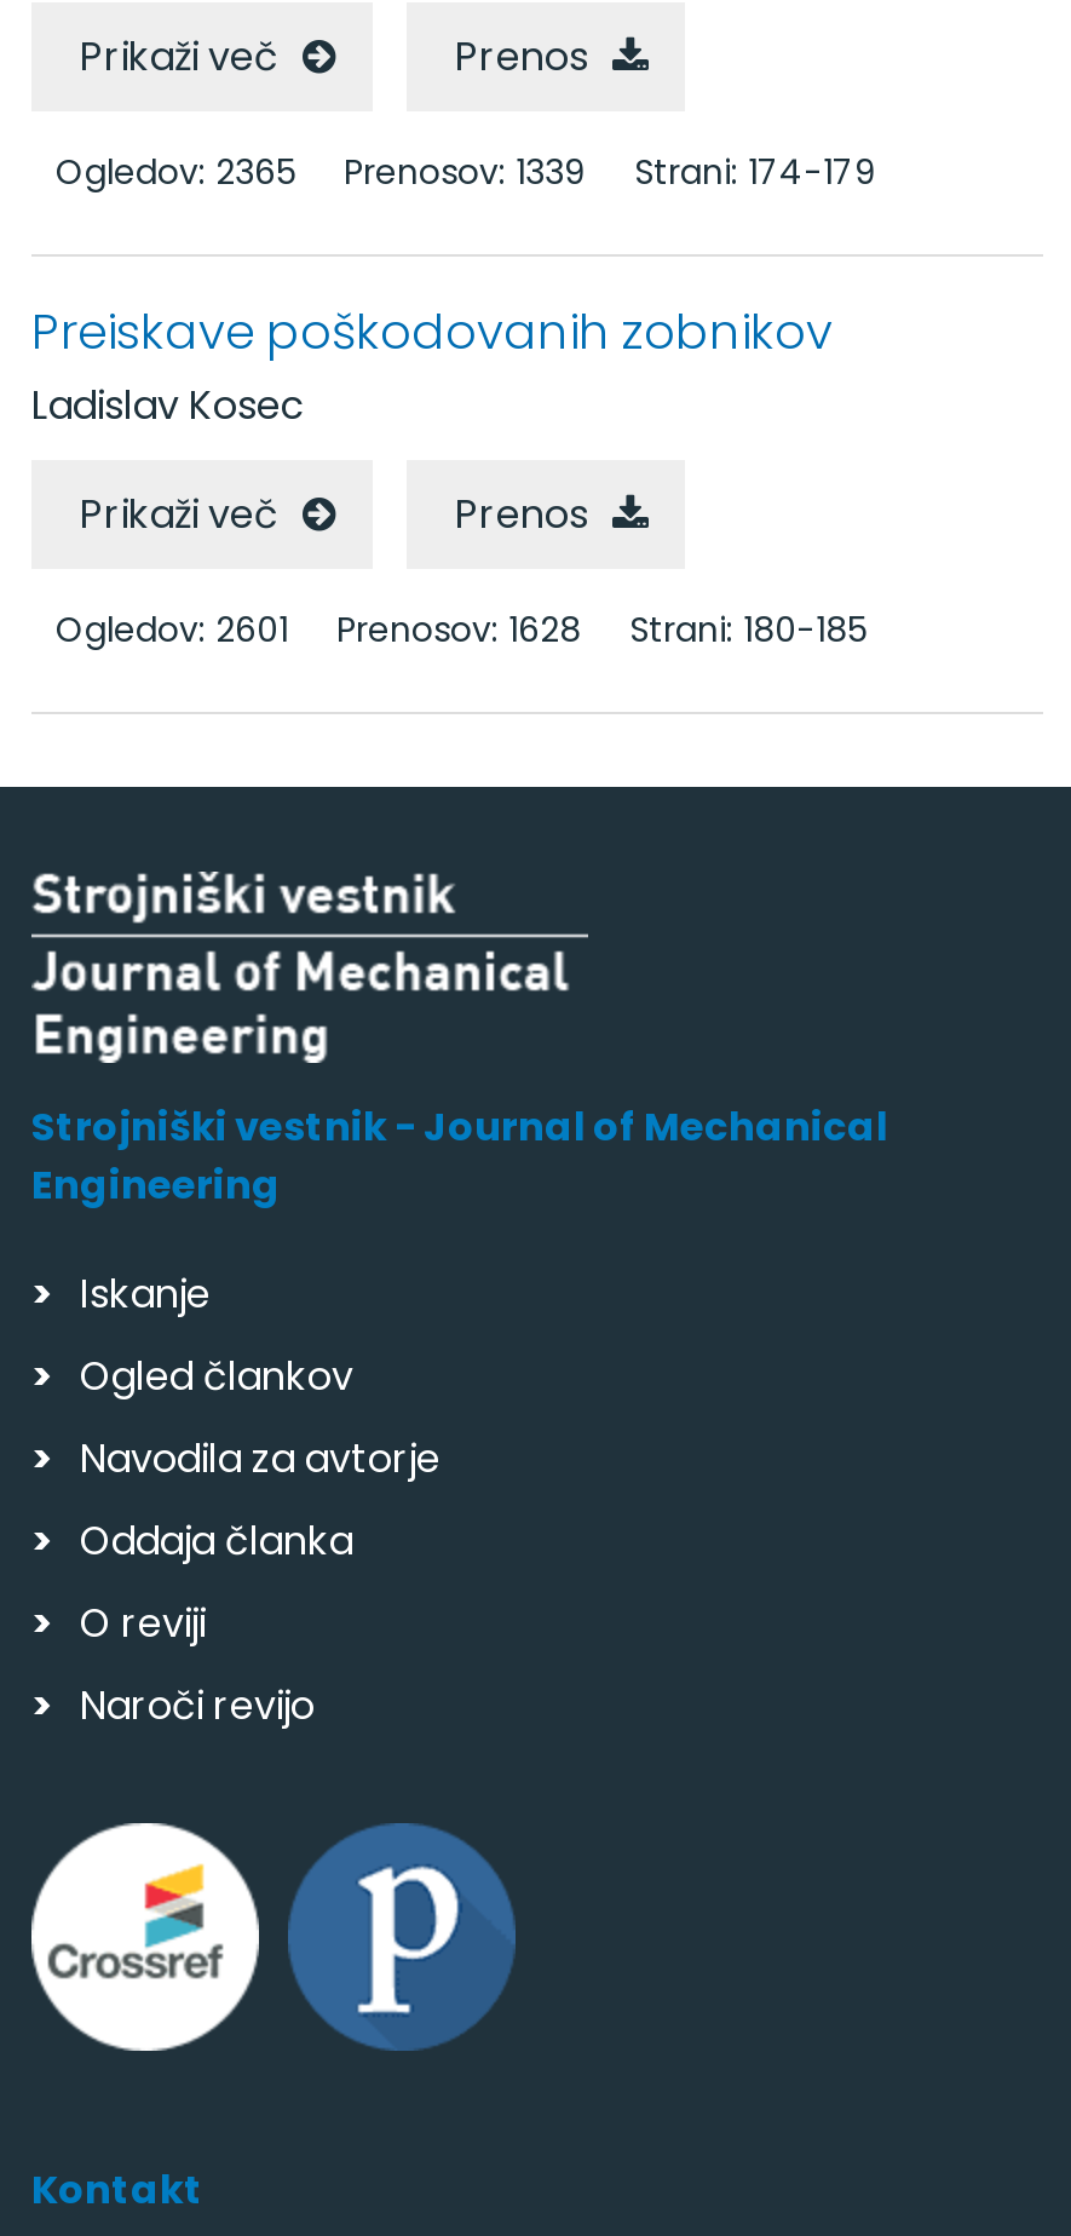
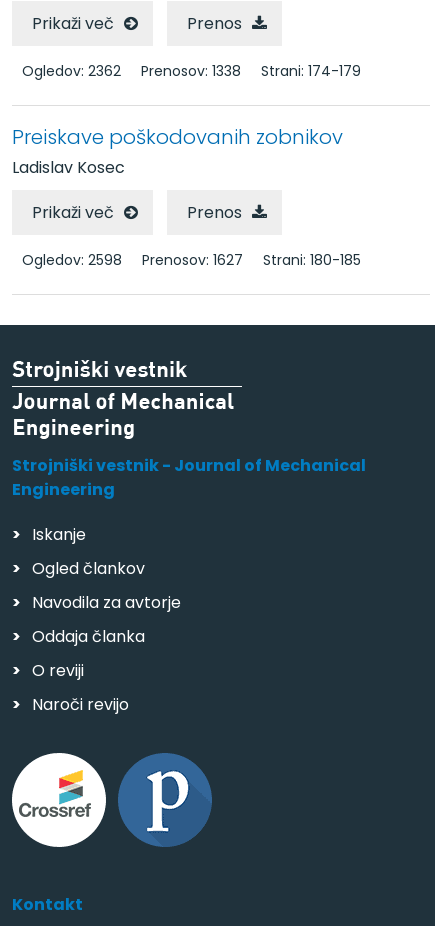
- Ogledov: 2365
+ Ogledov: 2362

- Prenosov: 1339
+ Prenosov: 1338

- Ogledov: 2601
+ Ogledov: 2598

- Prenosov: 1628
+ Prenosov: 1627
